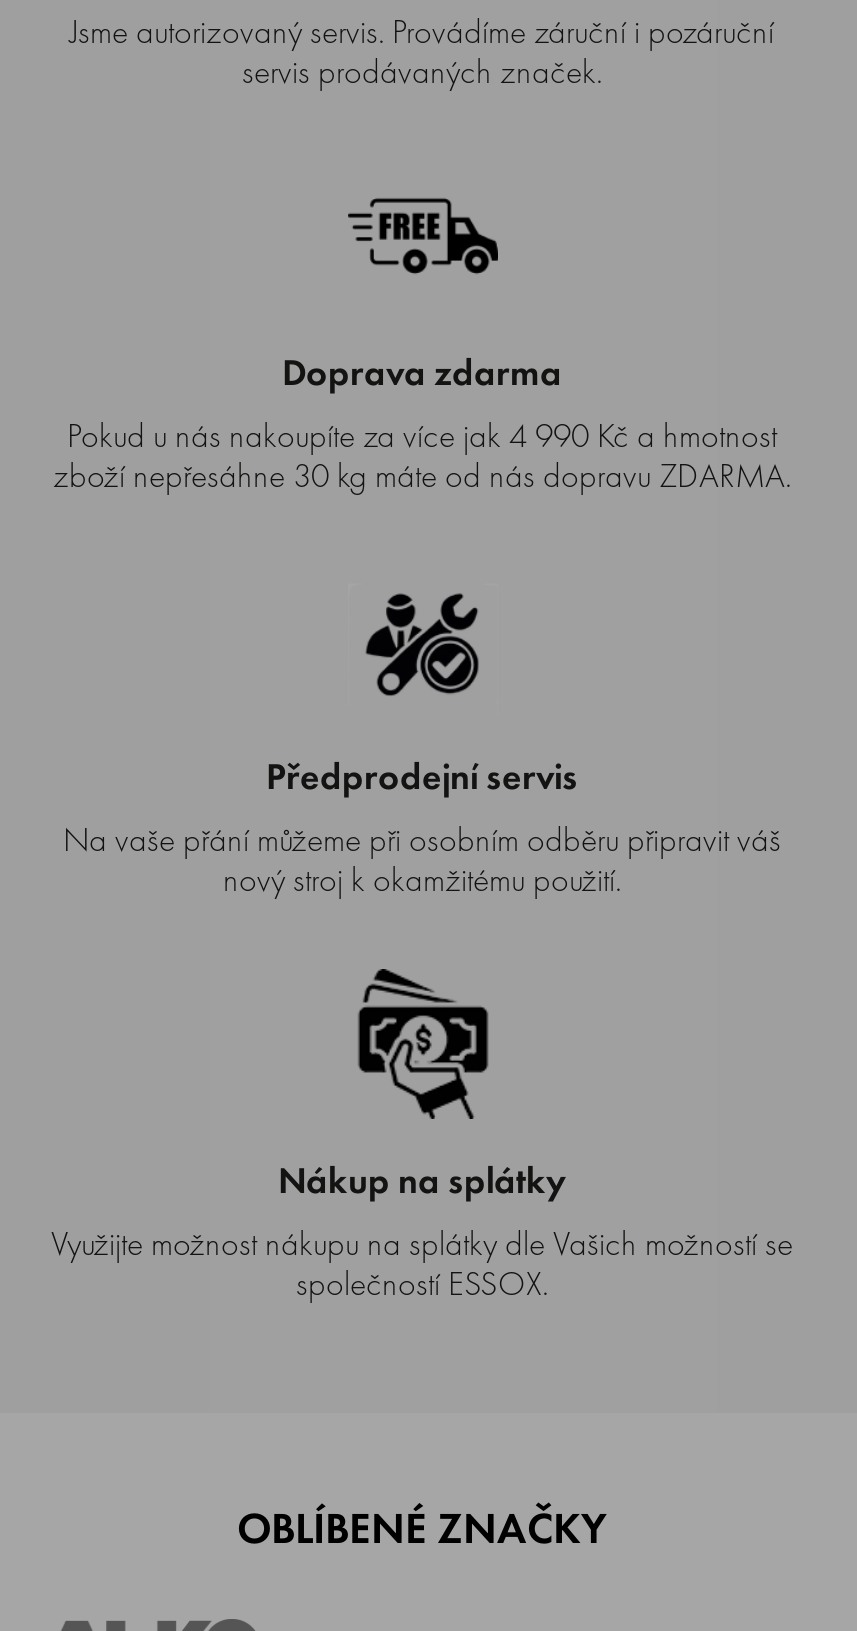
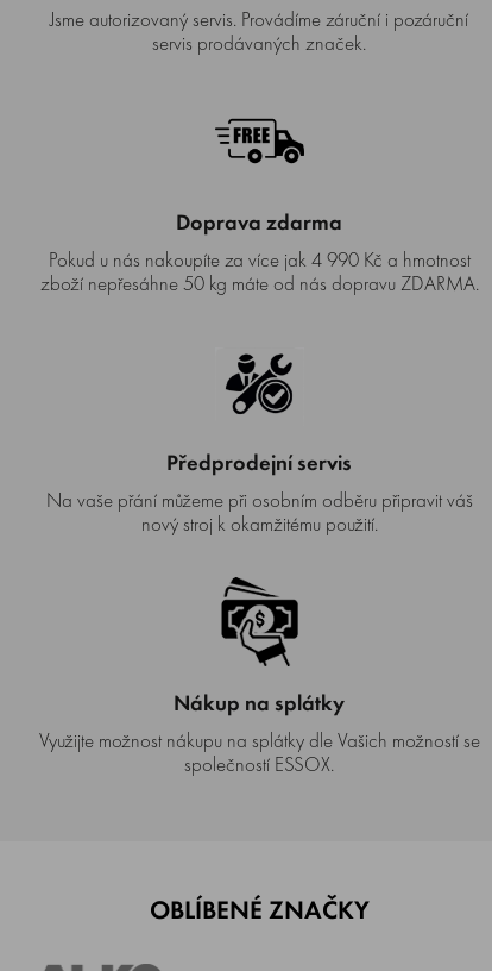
- zboží nepřesáhne 30 kg máte od nás dopravu ZDARMA.
+ zboží nepřesáhne 50 kg máte od nás dopravu ZDARMA.
